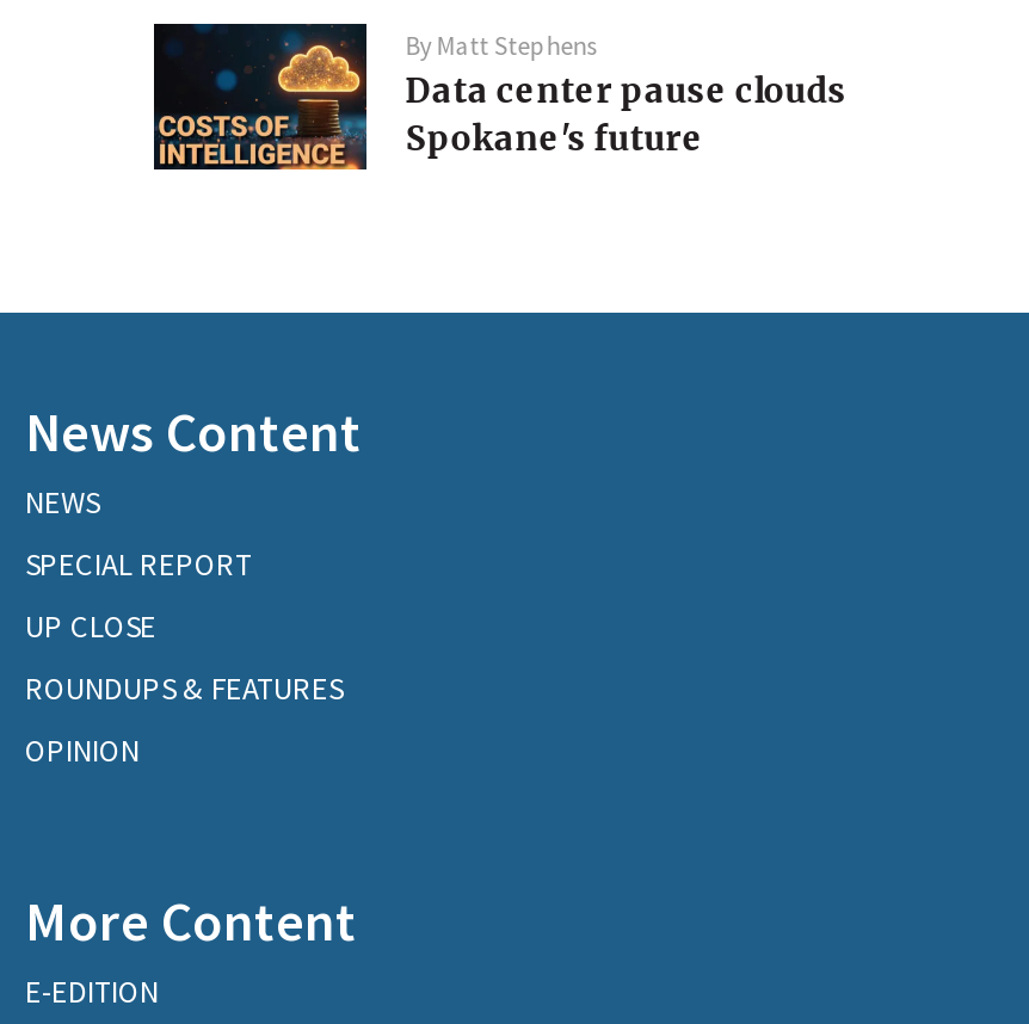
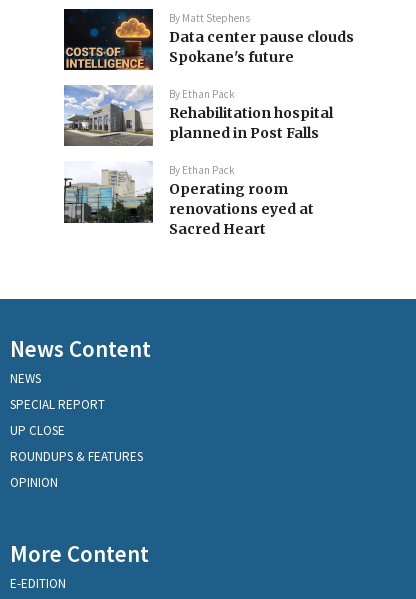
+ [image]
+ By Ethan Pack
+ Rehabilitation hospital
+ planned in Post Falls
+ By Ethan Pack
+ Operating room
+ renovations eyed at
+ Sacred Heart

+ [image]
